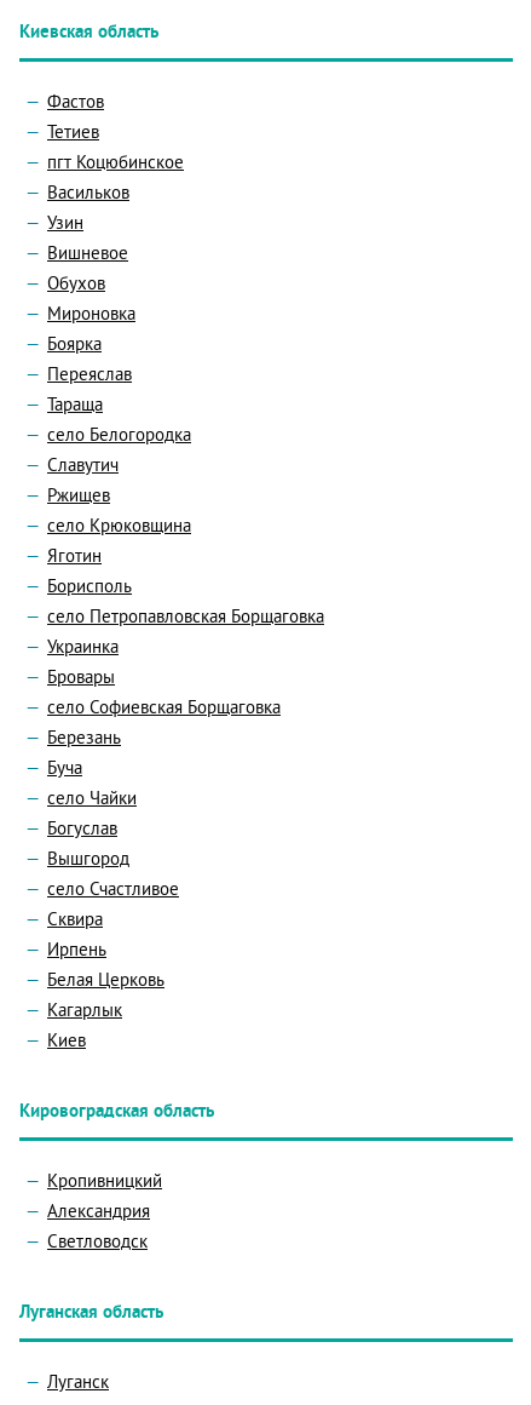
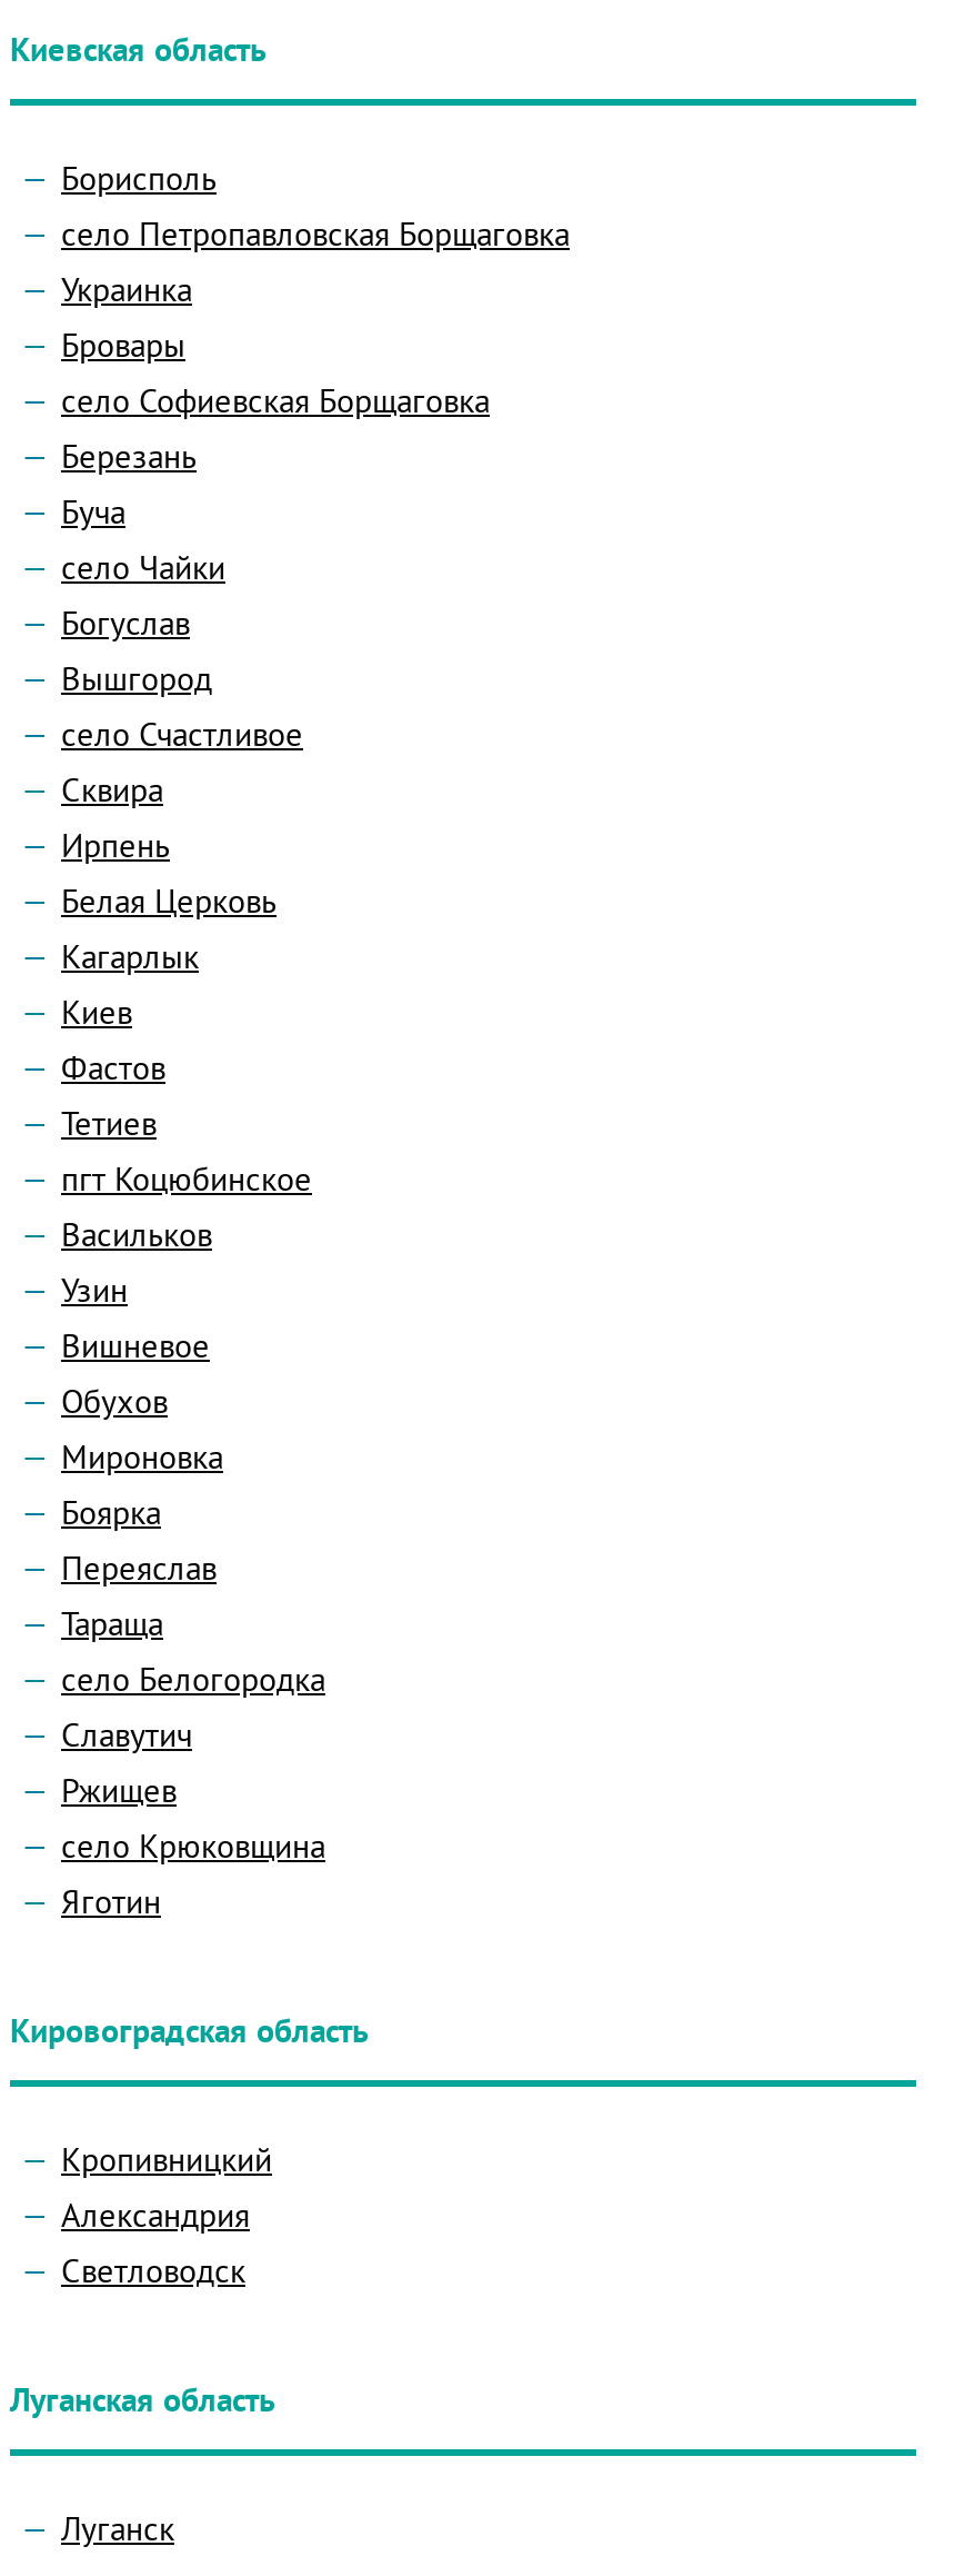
moved down: Фастов | Тетиев | пгт Коцюбинское | ... | село Крюковщина | Яготин

moved up: Борисполь | село Петропавловская Борщаговка | Украинка | ... | Кагарлык | Киев
